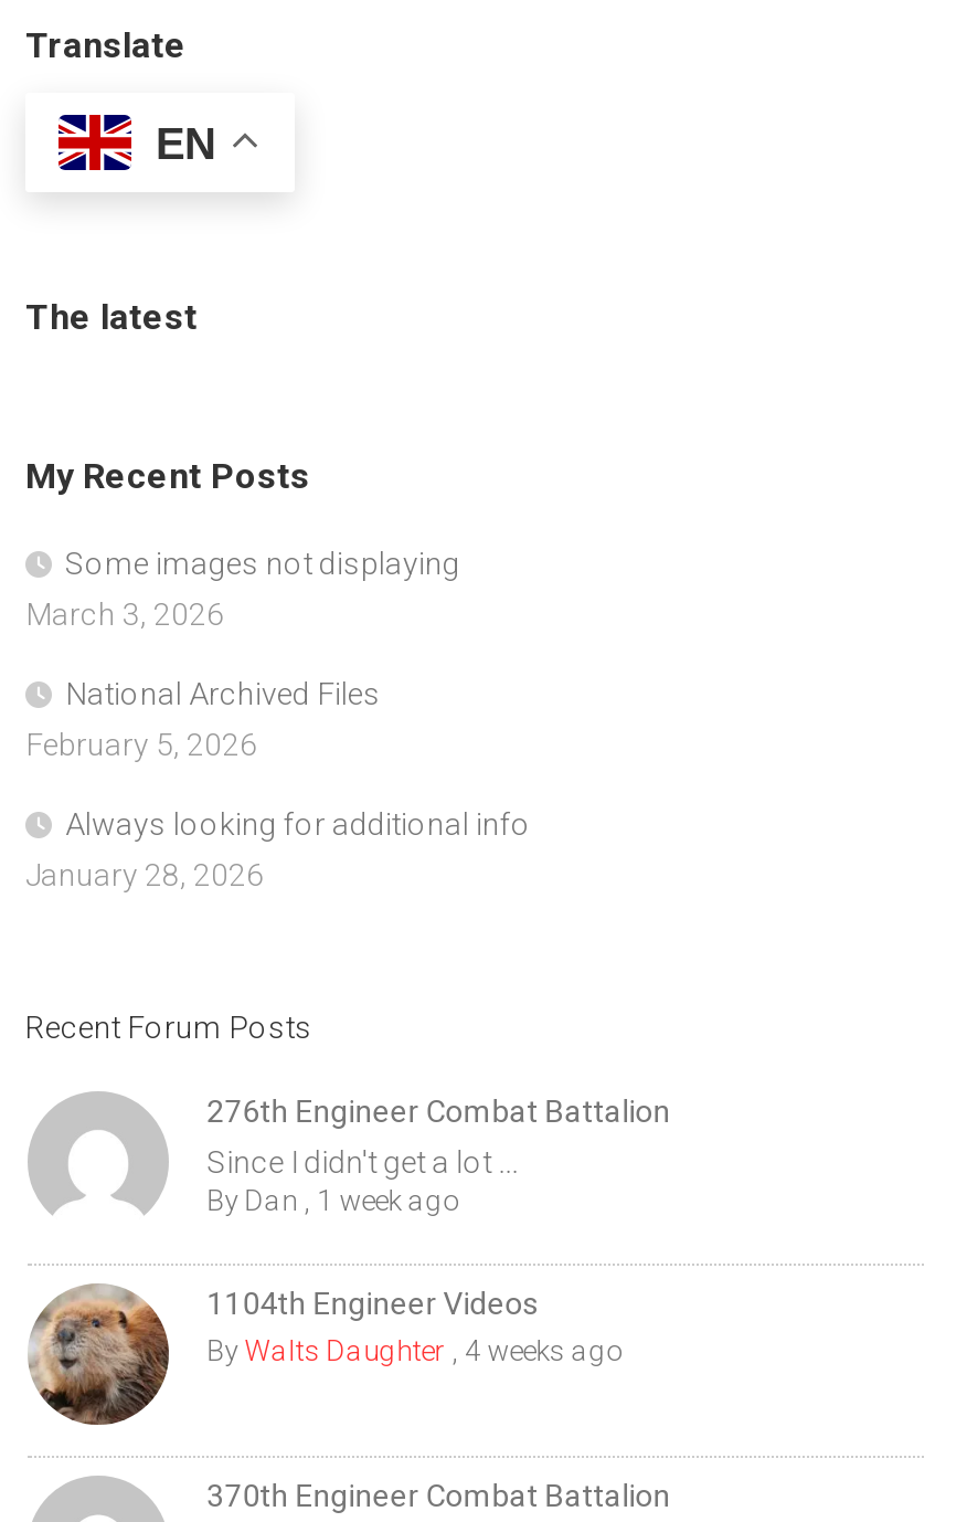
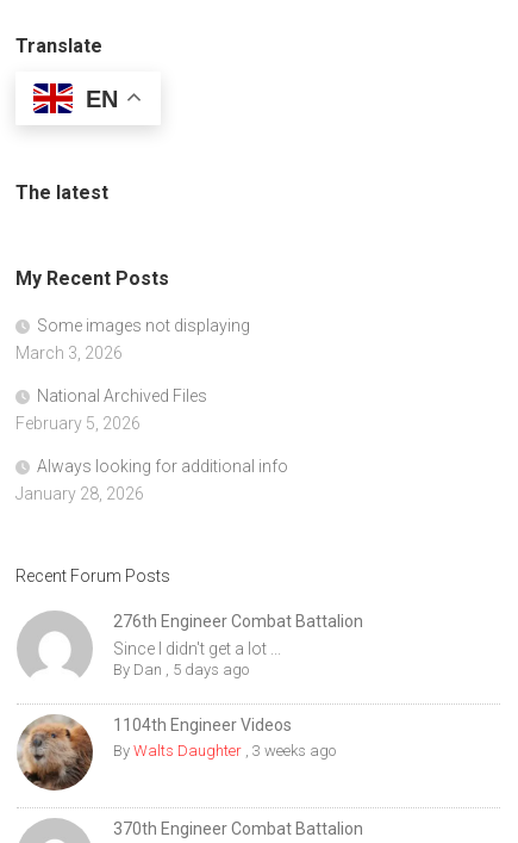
- By Dan, 1 week ago
+ By Dan, 5 days ago

- By Walts Daughter, 4 weeks ago
+ By Walts Daughter, 3 weeks ago
